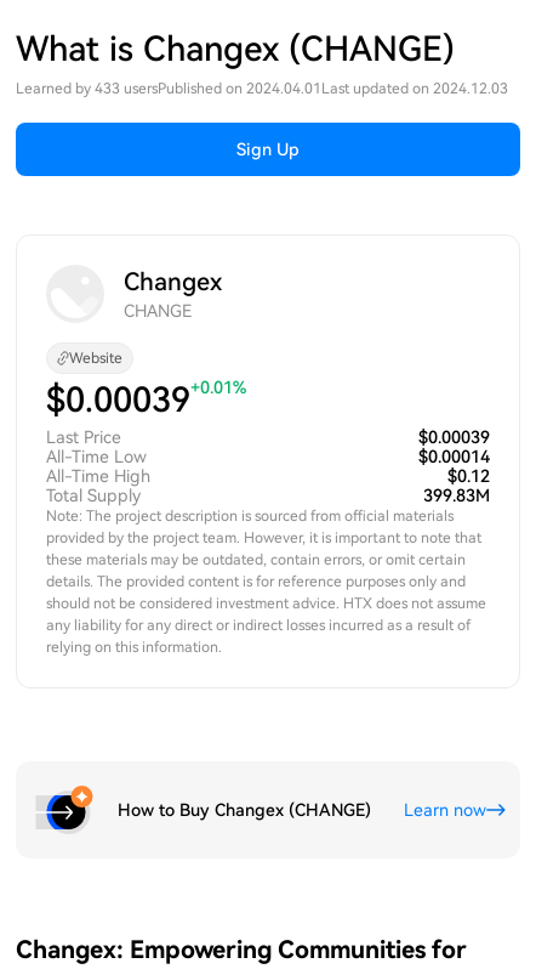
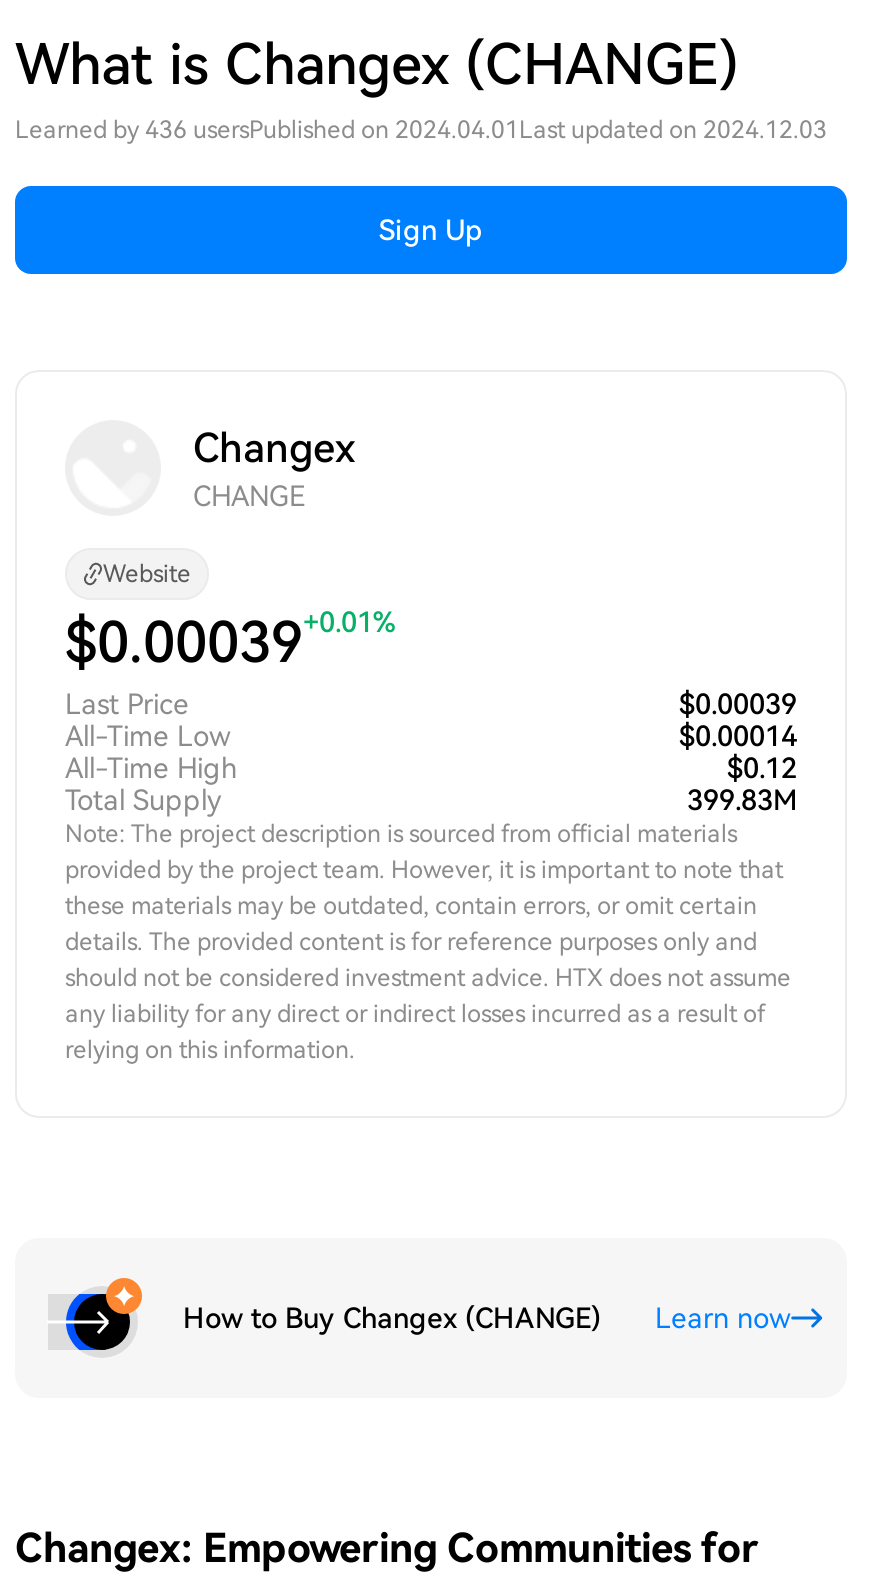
- Learned by 433 usersPublished on 2024.04.01 Last updated on 2024.12.03
+ Learned by 436 usersPublished on 2024.04.01 Last updated on 2024.12.03
